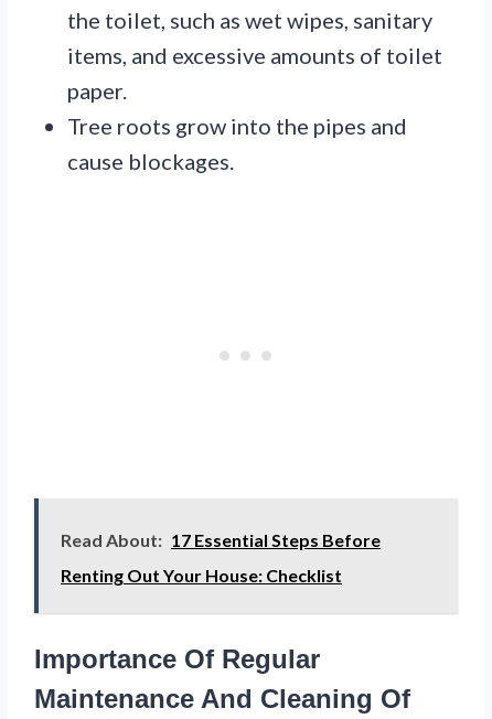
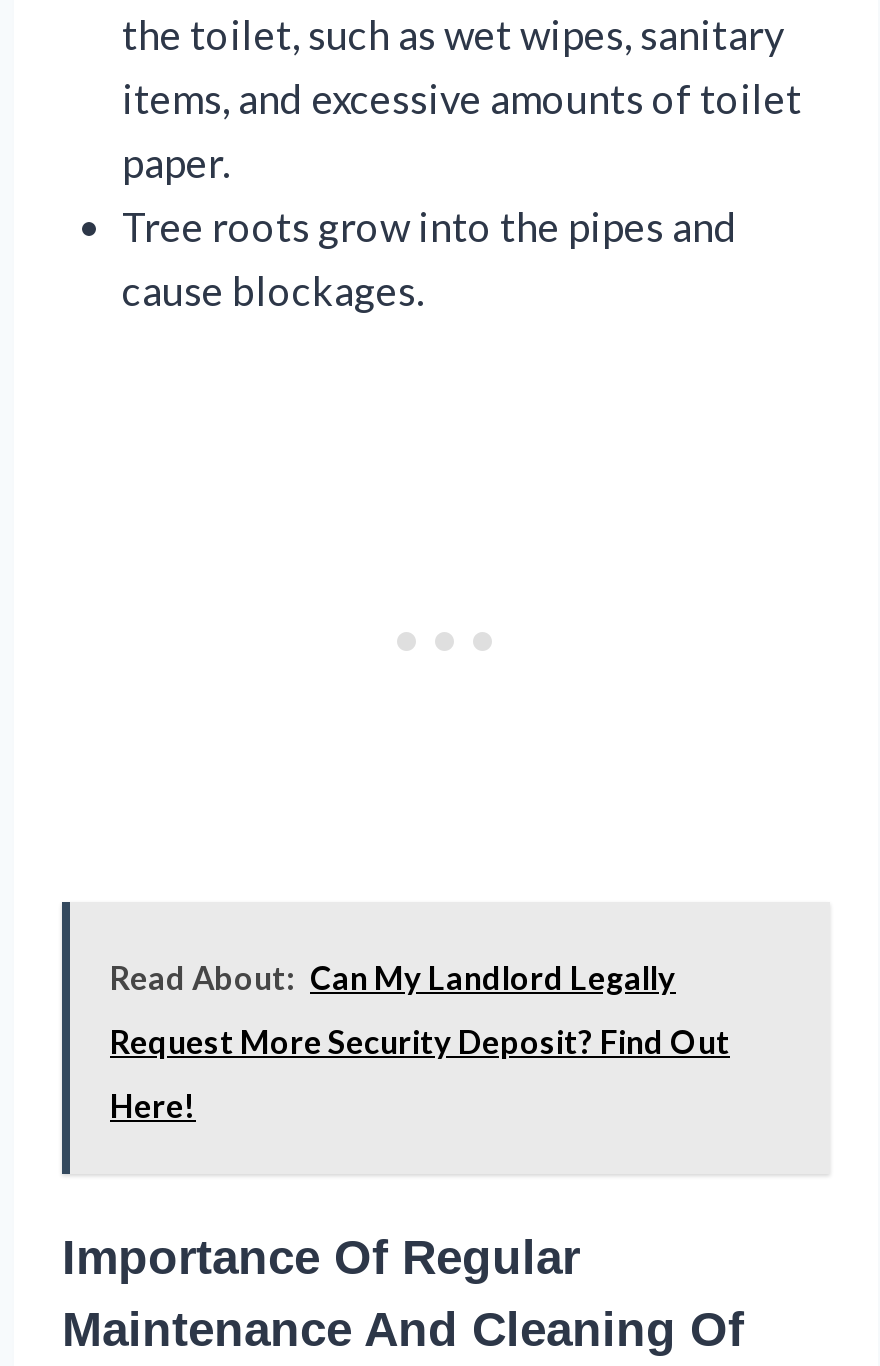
- Read About: 17 Essential Steps Before
- Renting Out Your House: Checklist
+ Read About: Can My Landlord Legally
+ Request More Security Deposit? Find Out
+ Here!
